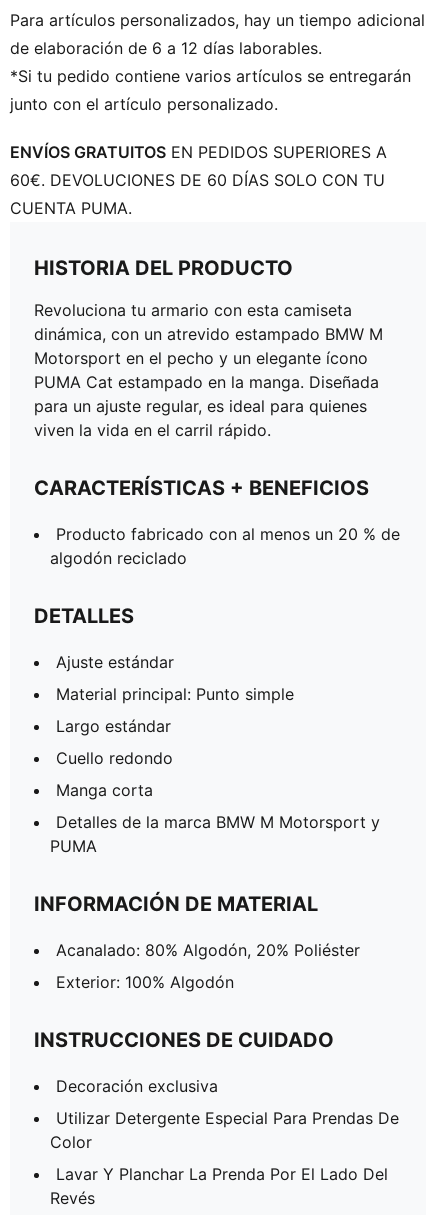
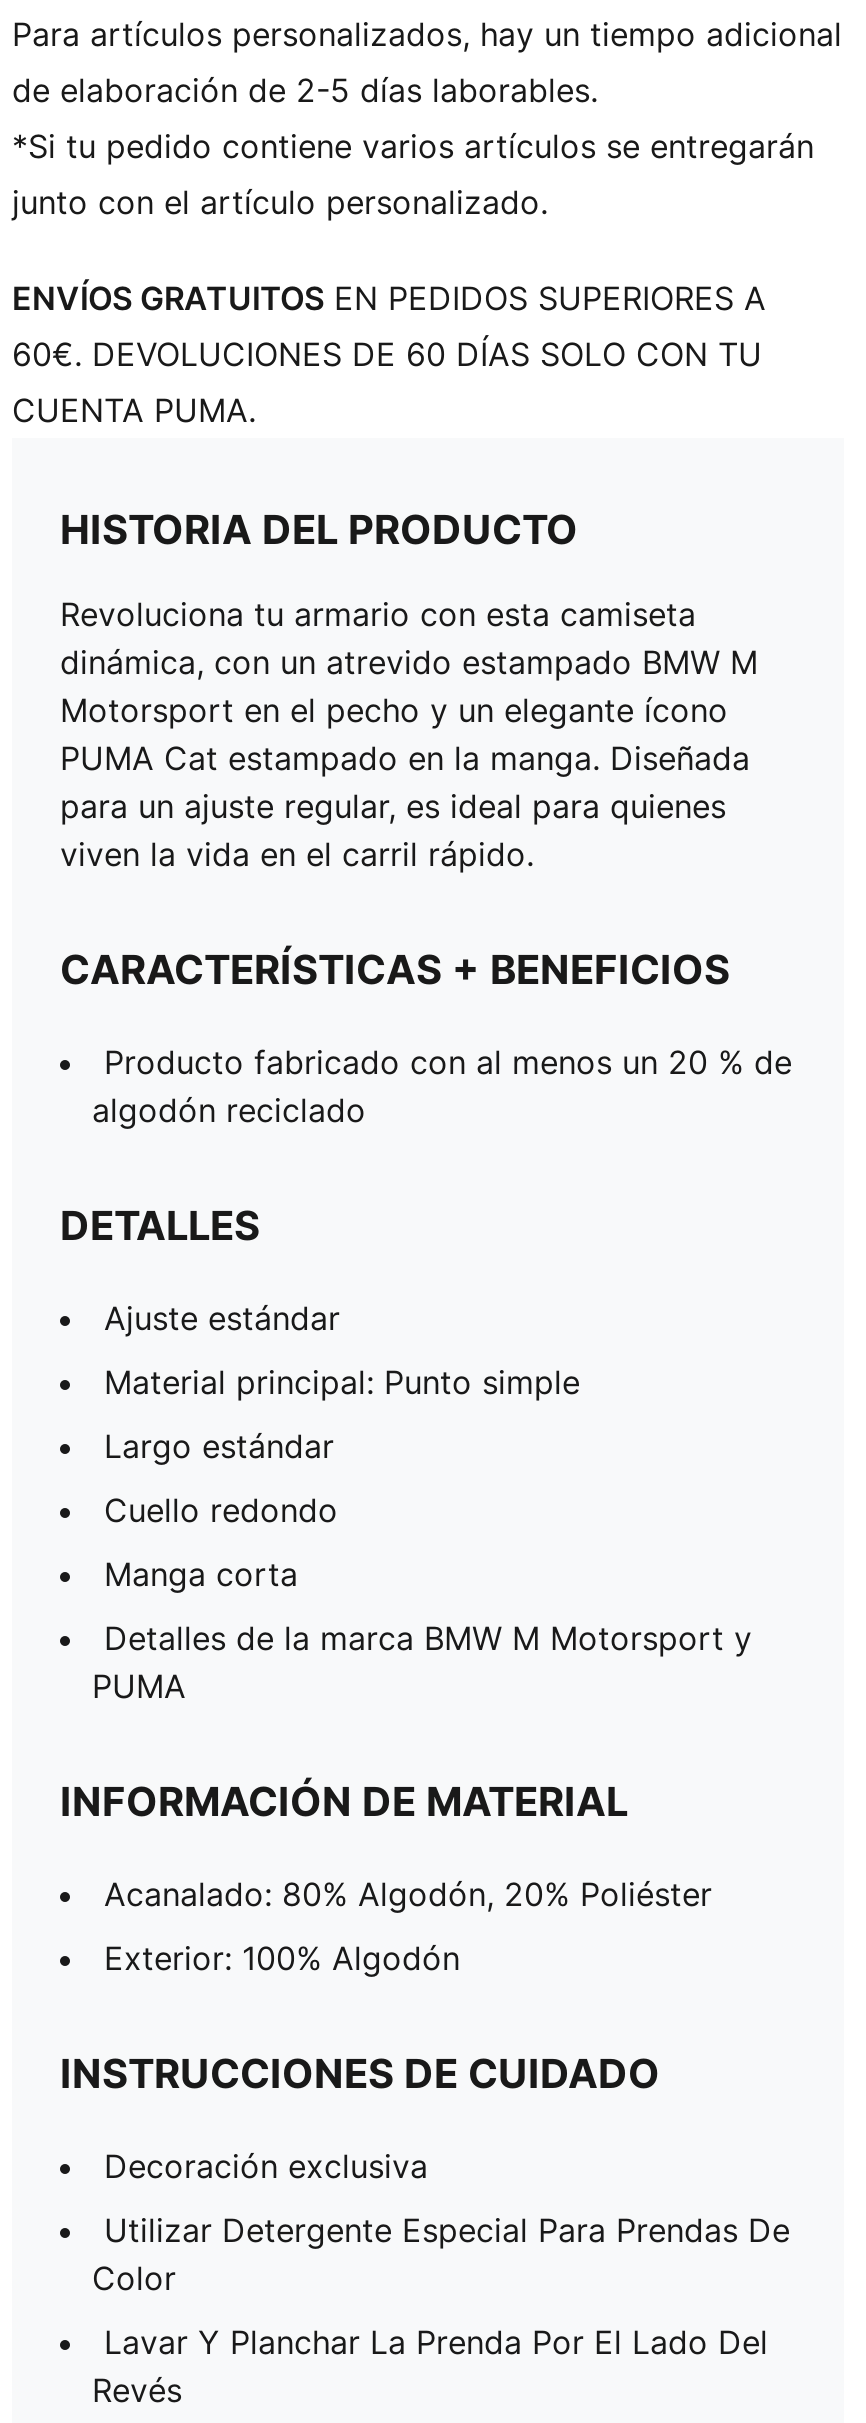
- de elaboración de 6 a 12 días laborables.
+ de elaboración de 2-5 días laborables.
